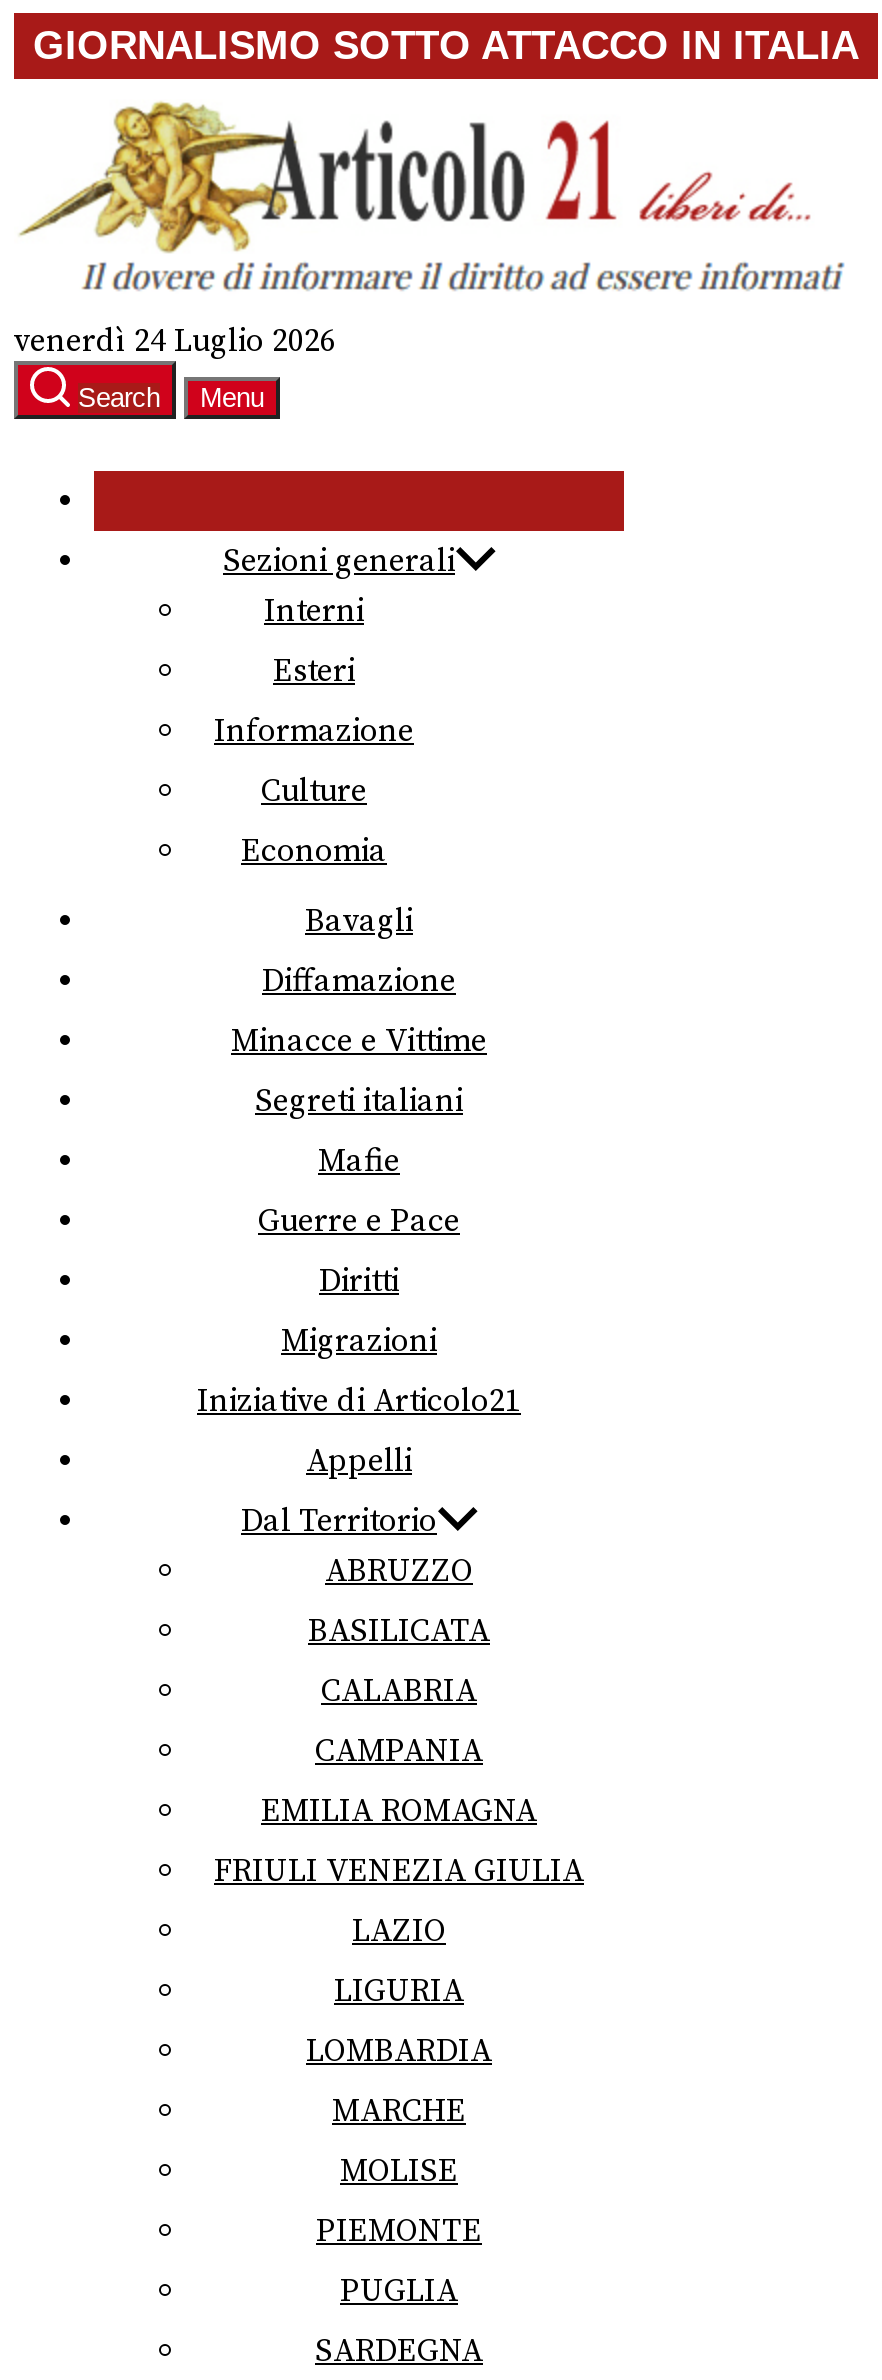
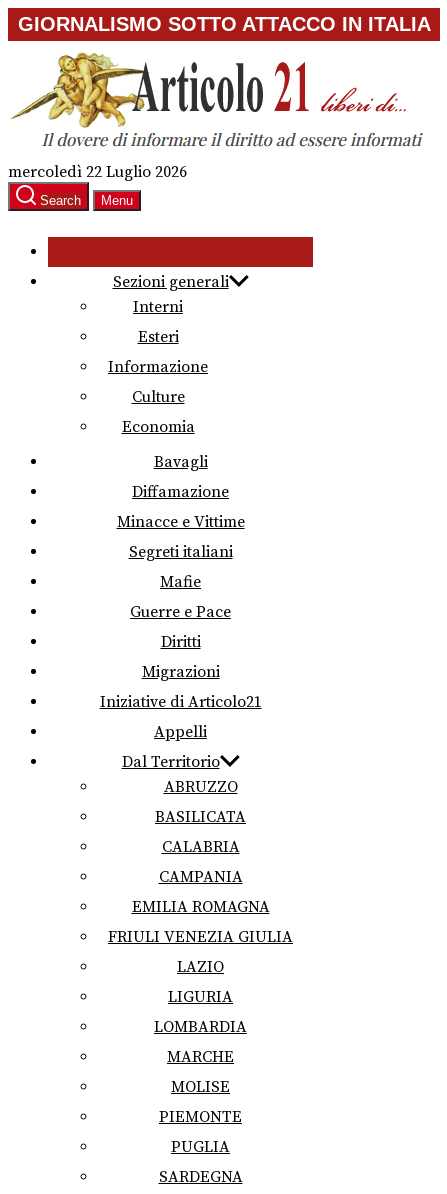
- venerdì 24 Luglio 2026
+ mercoledì 22 Luglio 2026
